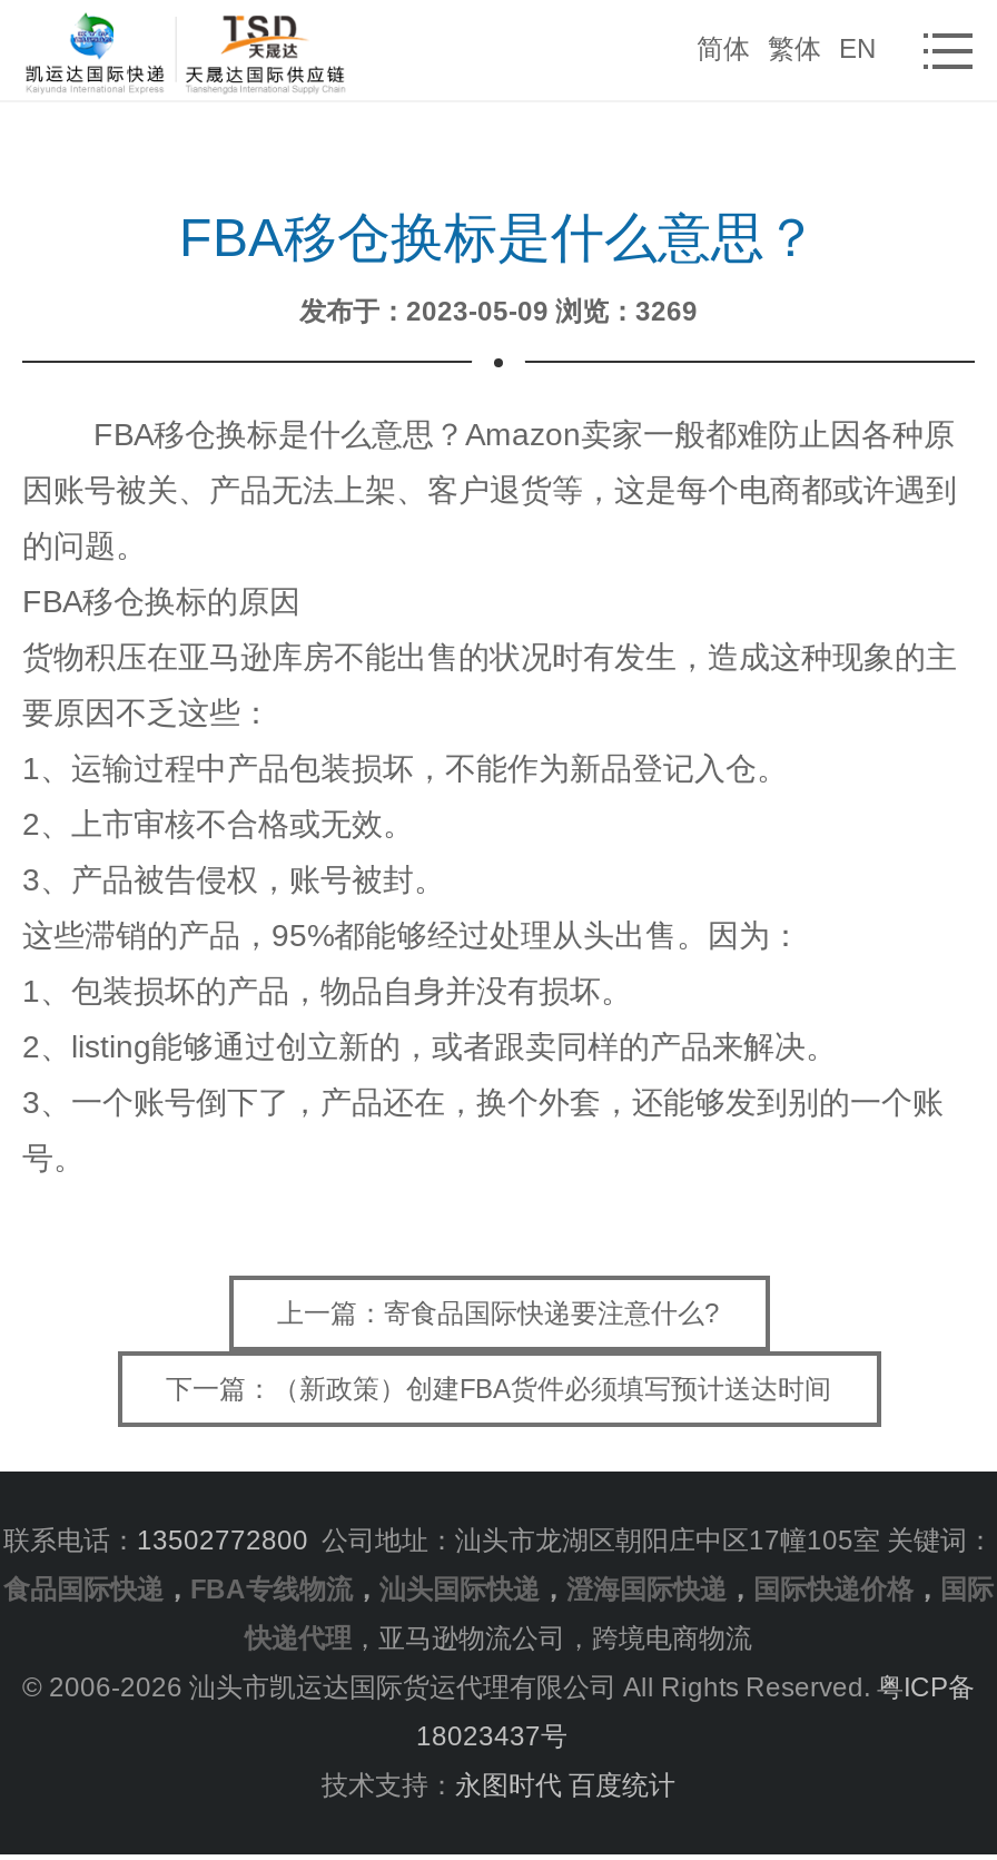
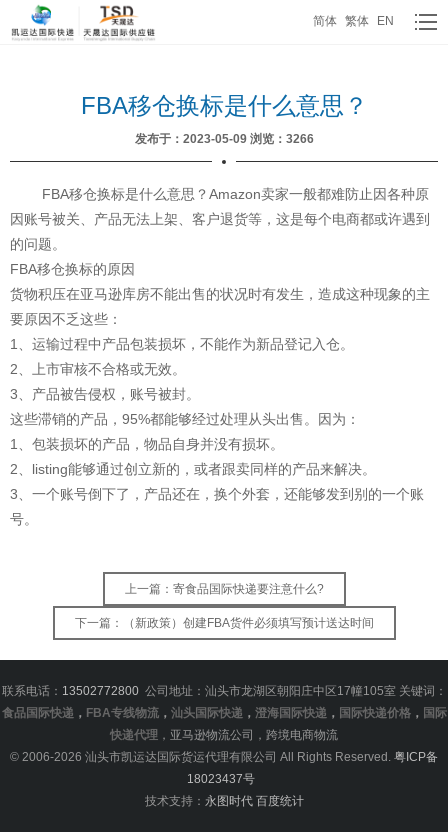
- 发布于：2023-05-09 浏览：3269
+ 发布于：2023-05-09 浏览：3266
